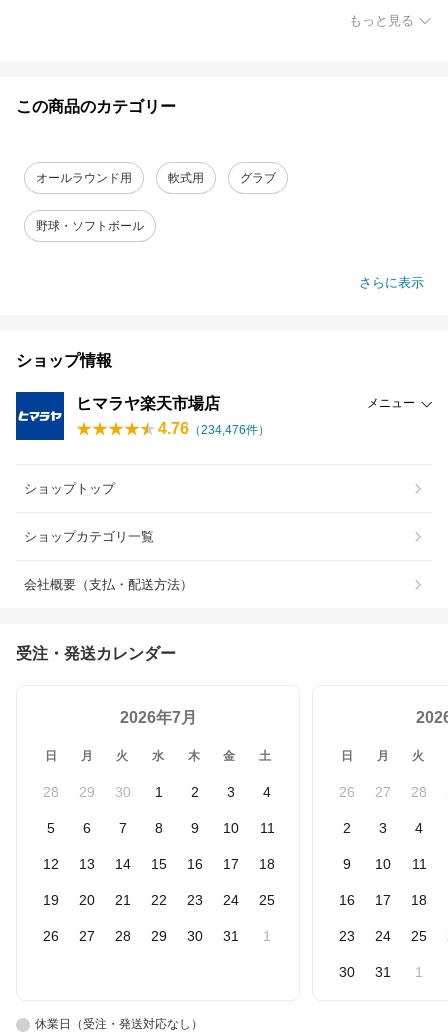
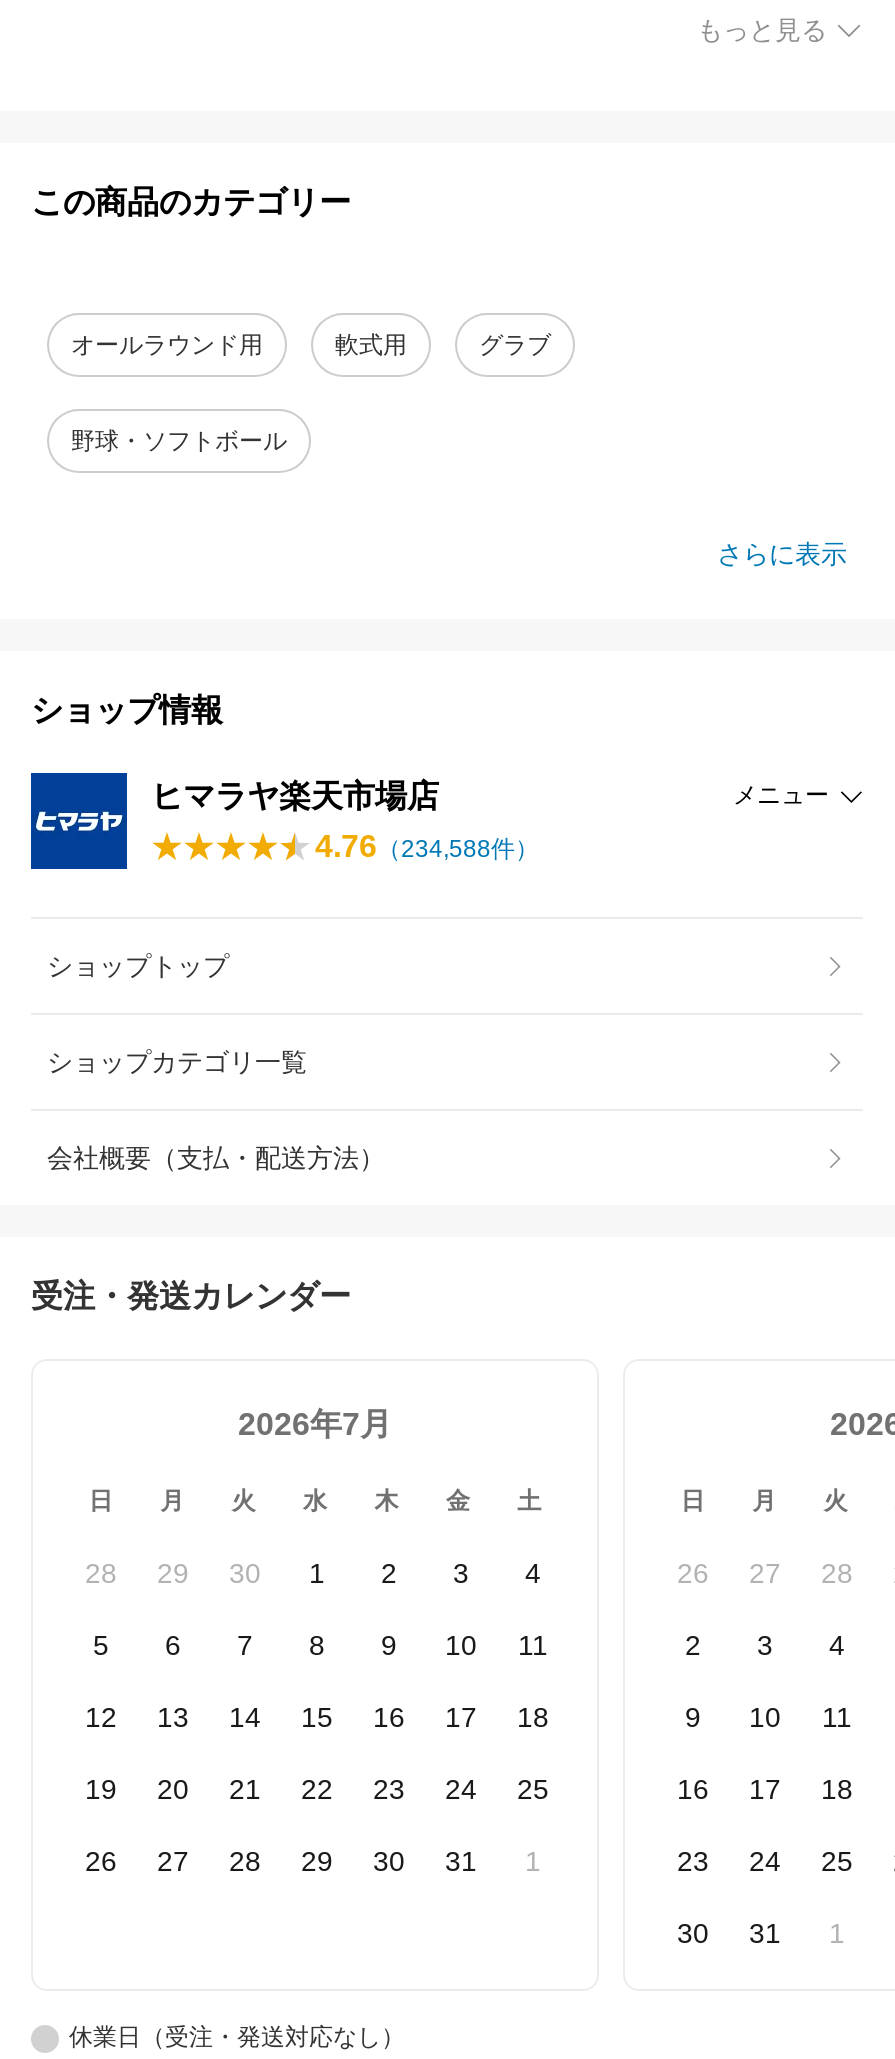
- 4.76（234,476件）
+ 4.76（234,588件）
